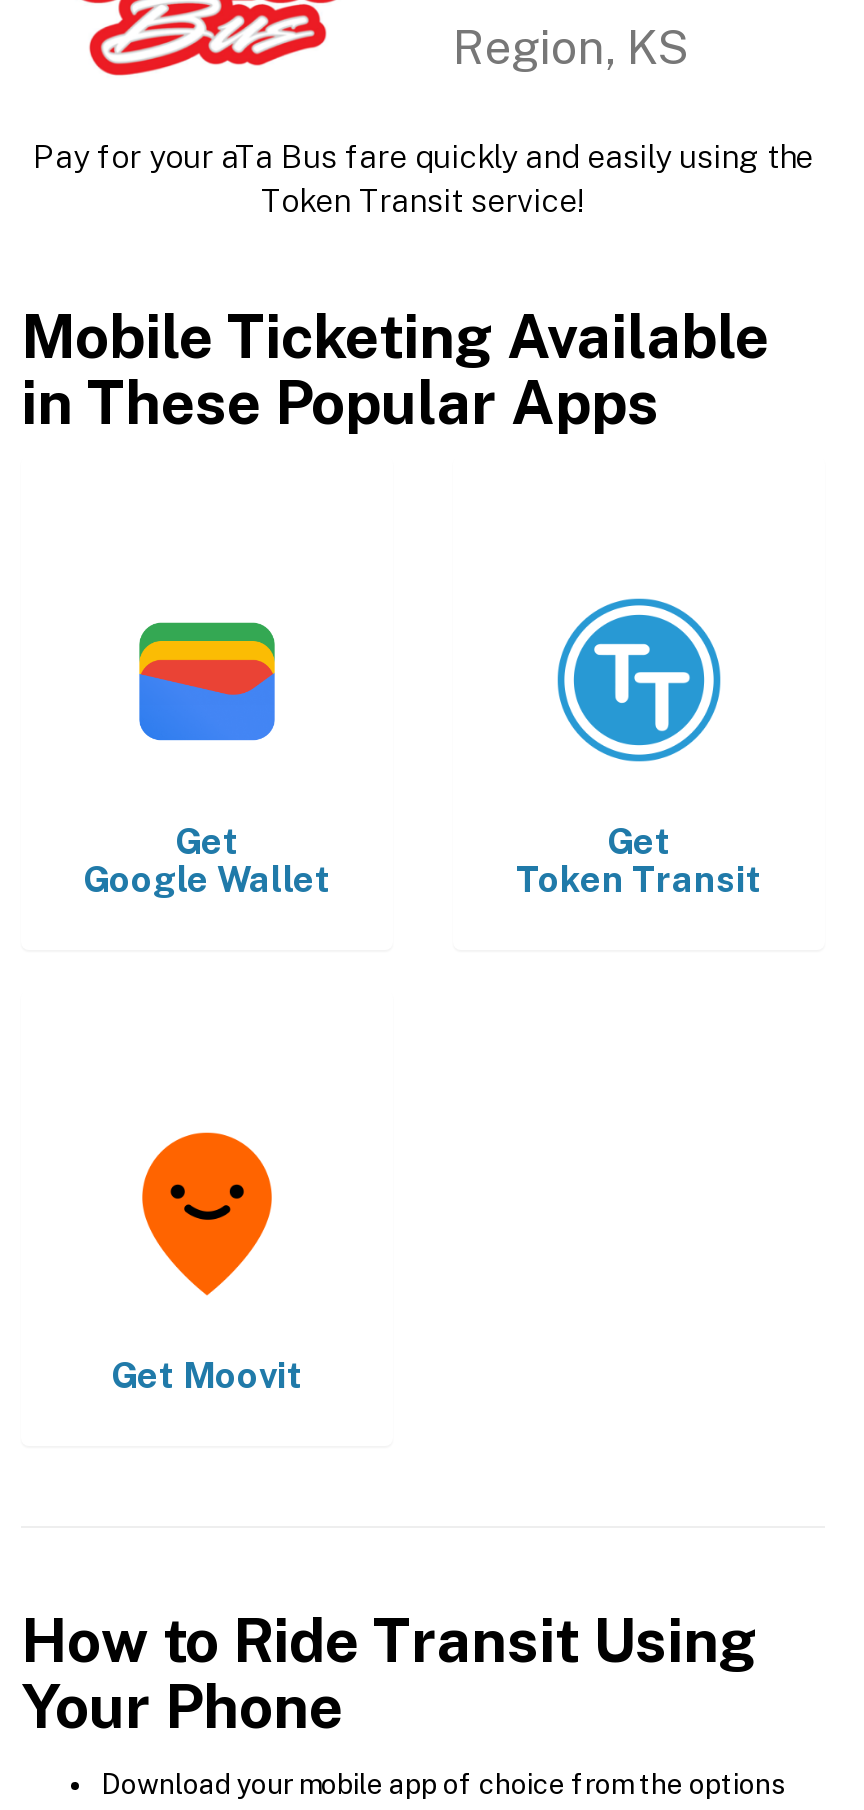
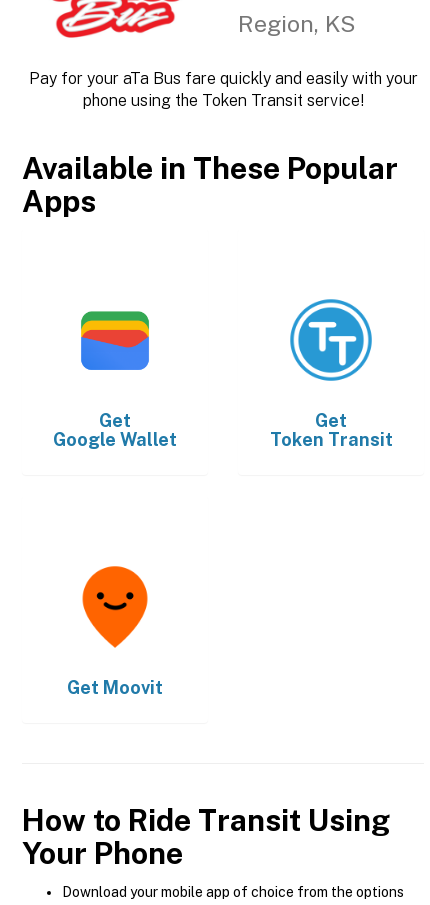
- Pay for your aTa Bus fare quickly and easily using the
- Token Transit service!
+ Pay for your aTa Bus fare quickly and easily with your
+ phone using the Token Transit service!

- Mobile Ticketing Available
- in These Popular Apps
+ Available in These Popular
+ Apps
